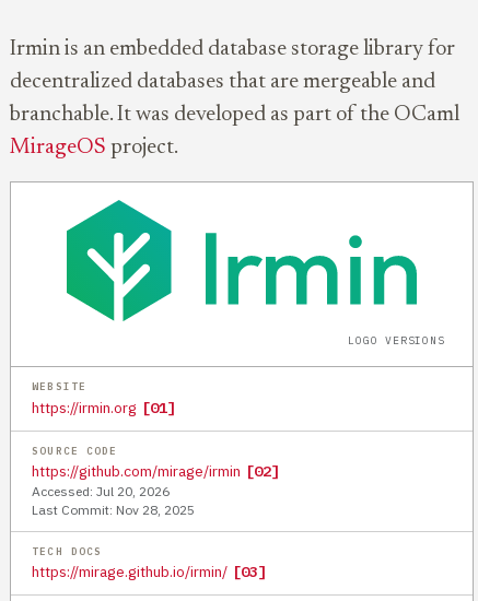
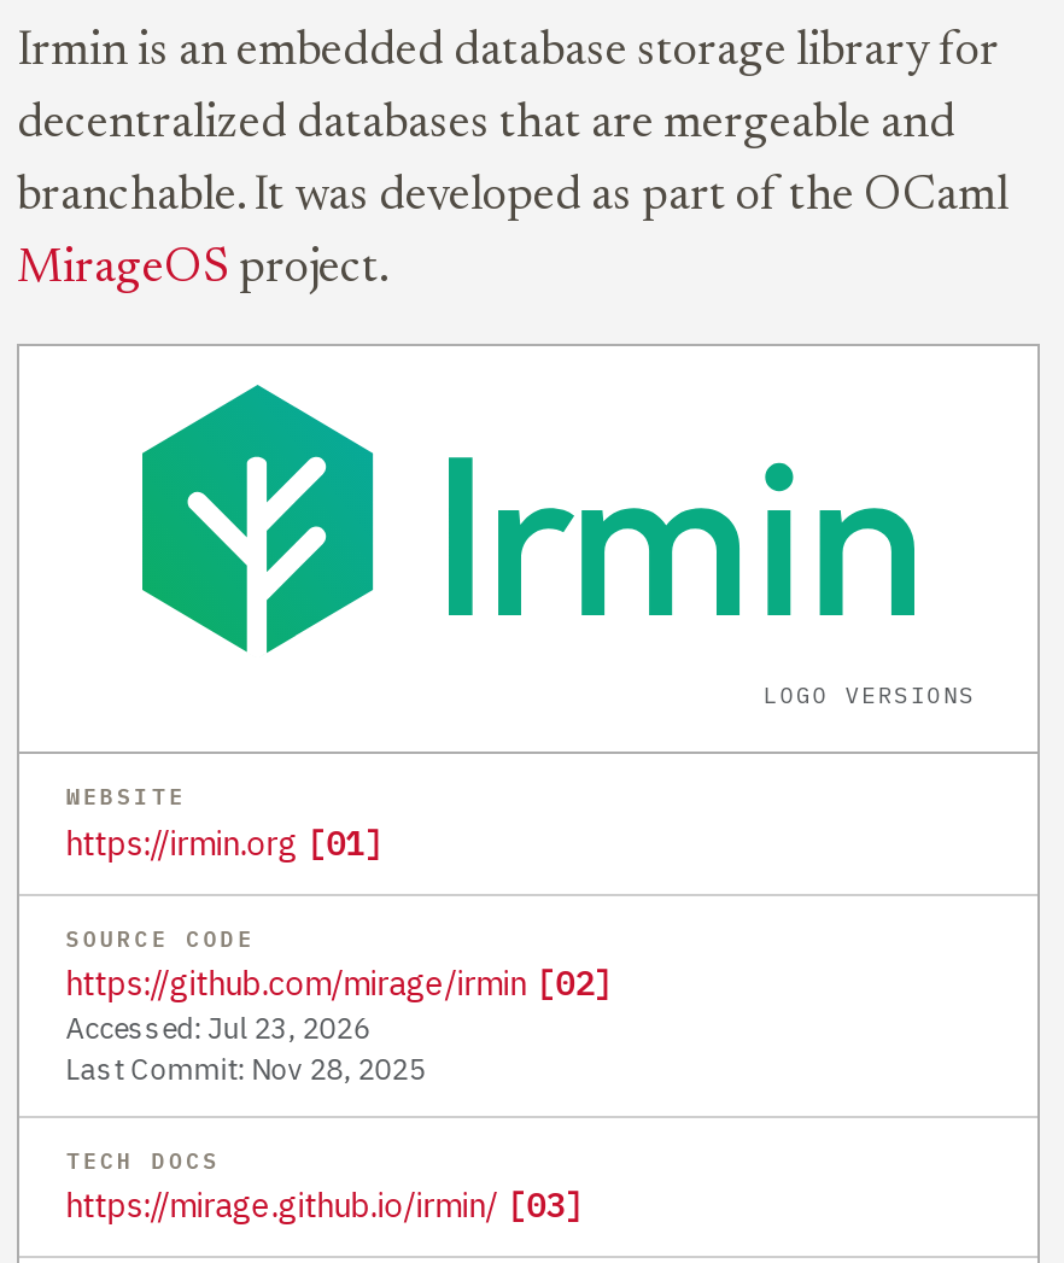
- Accessed: Jul 20, 2026
+ Accessed: Jul 23, 2026
